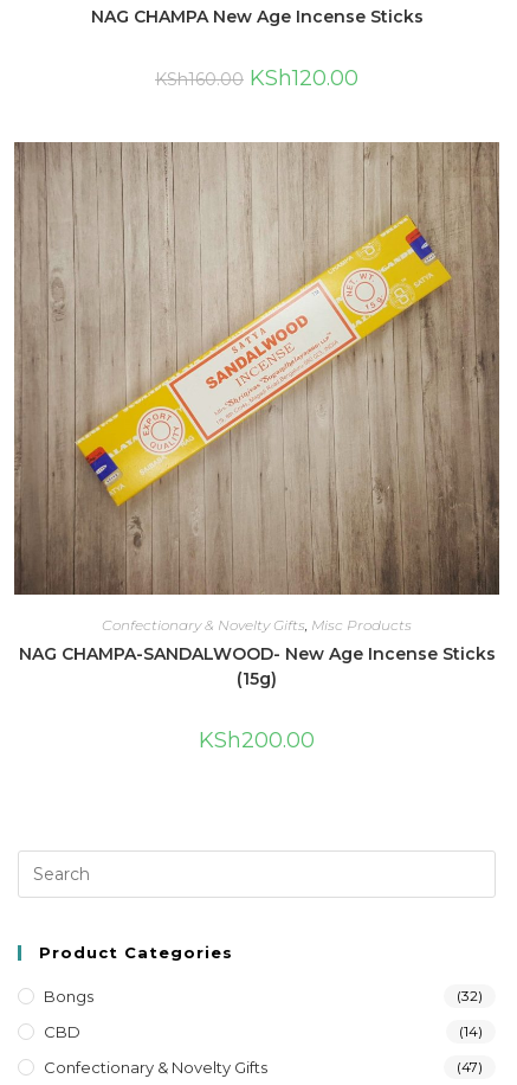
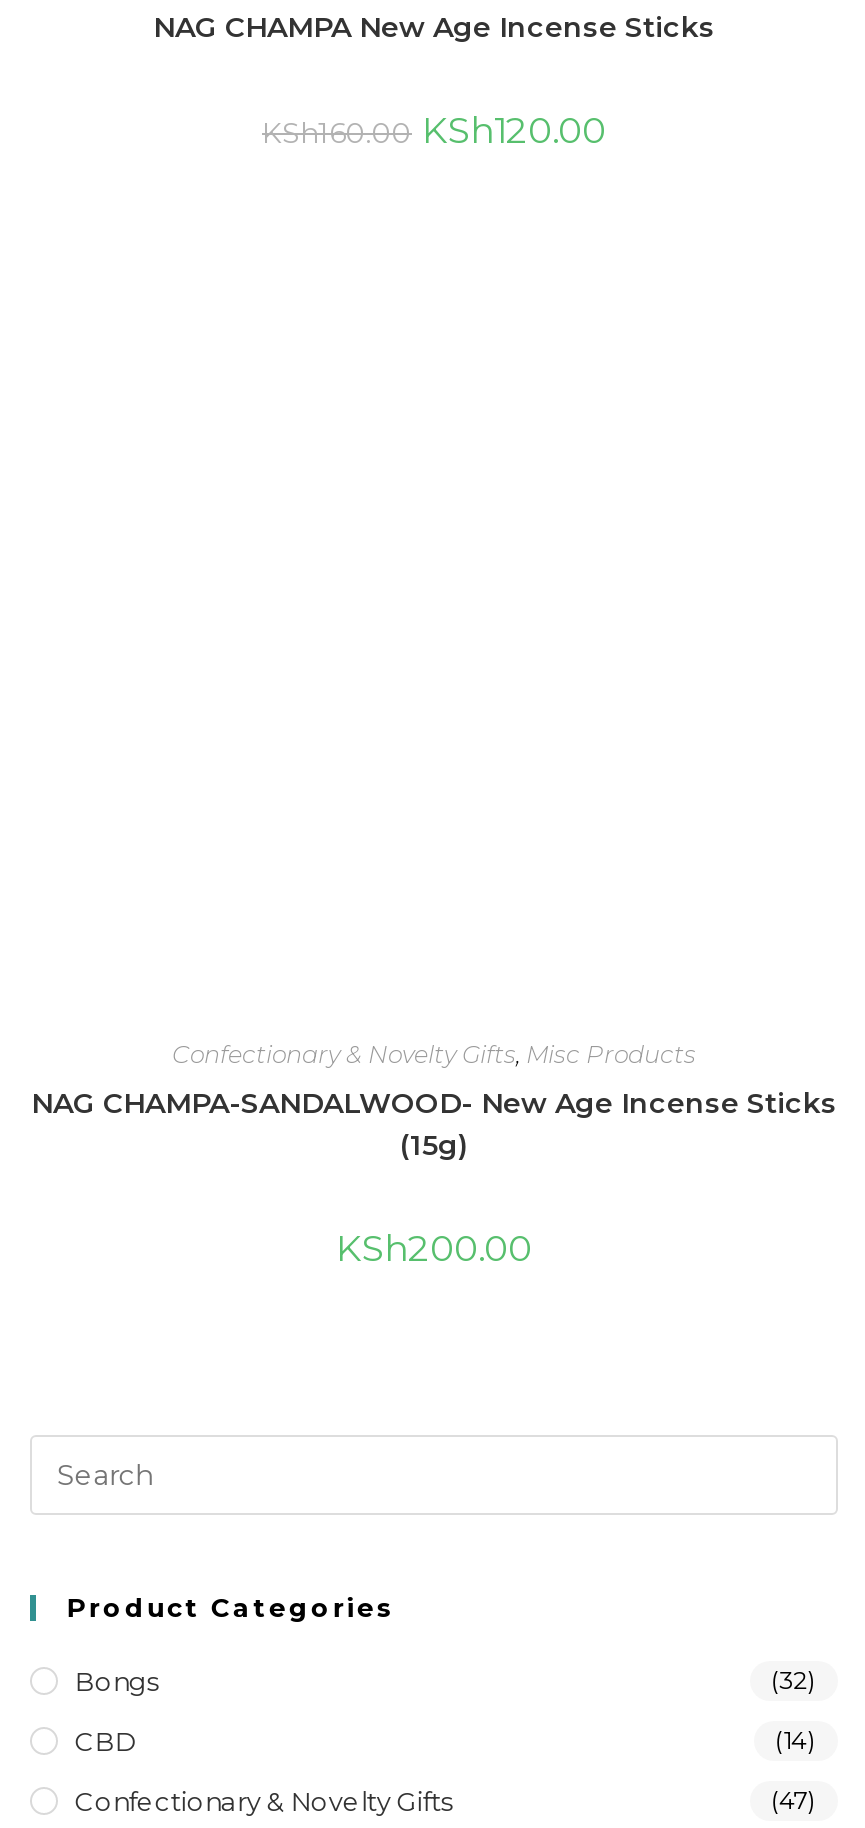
- [image]
